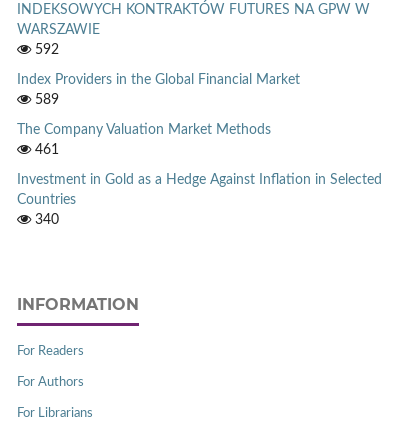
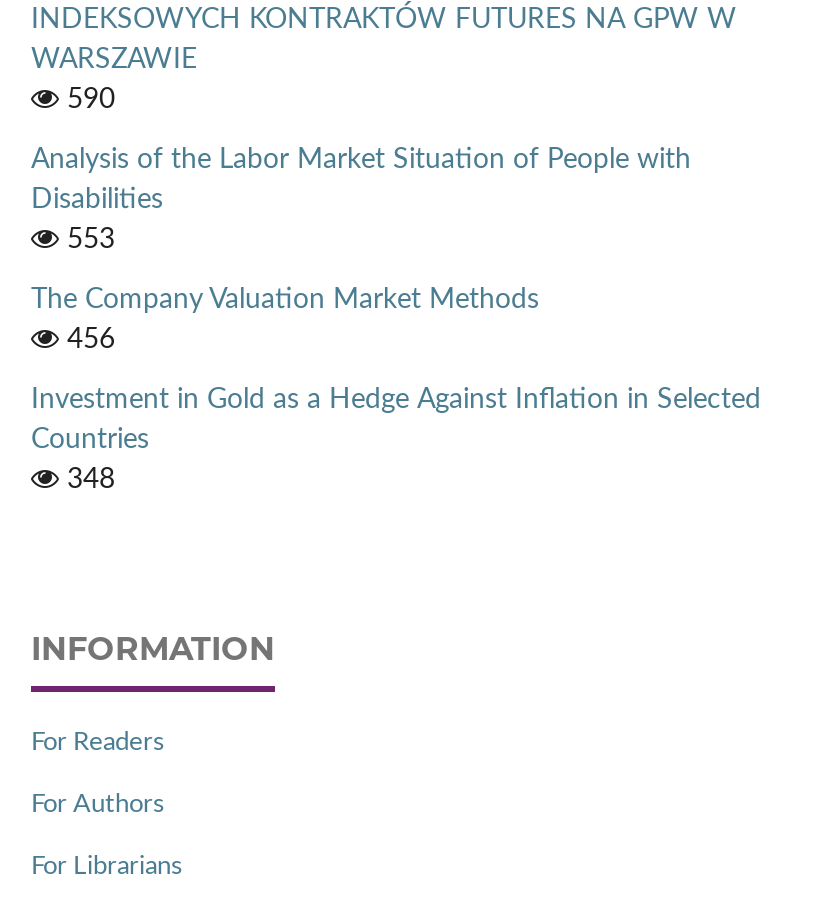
- 592
+ 590

- Index Providers in the Global Financial Market
- 589
+ Analysis of the Labor Market Situation of People with
+ Disabilities
+ 553

- 461
+ 456

- 340
+ 348
